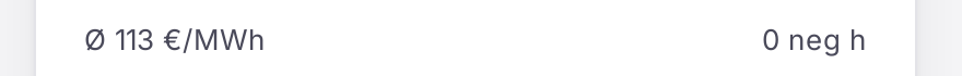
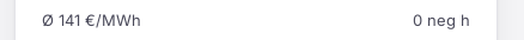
- Ø 113 €/MWh
+ Ø 141 €/MWh
